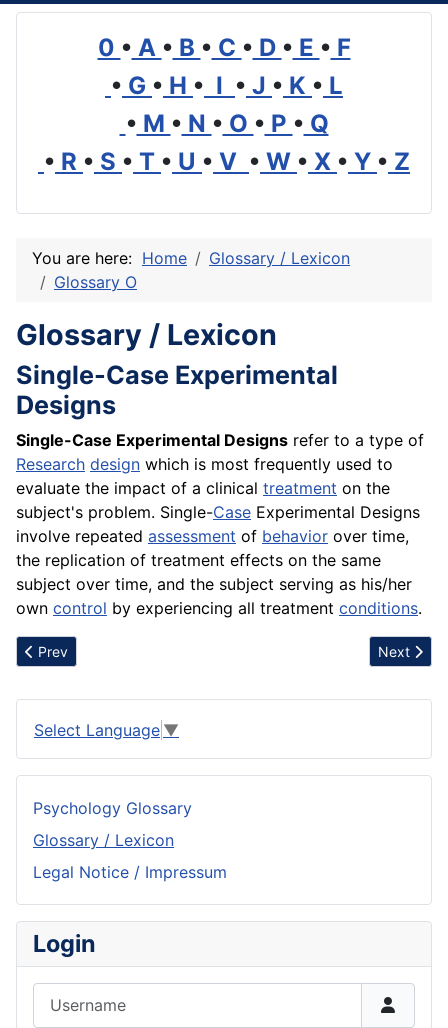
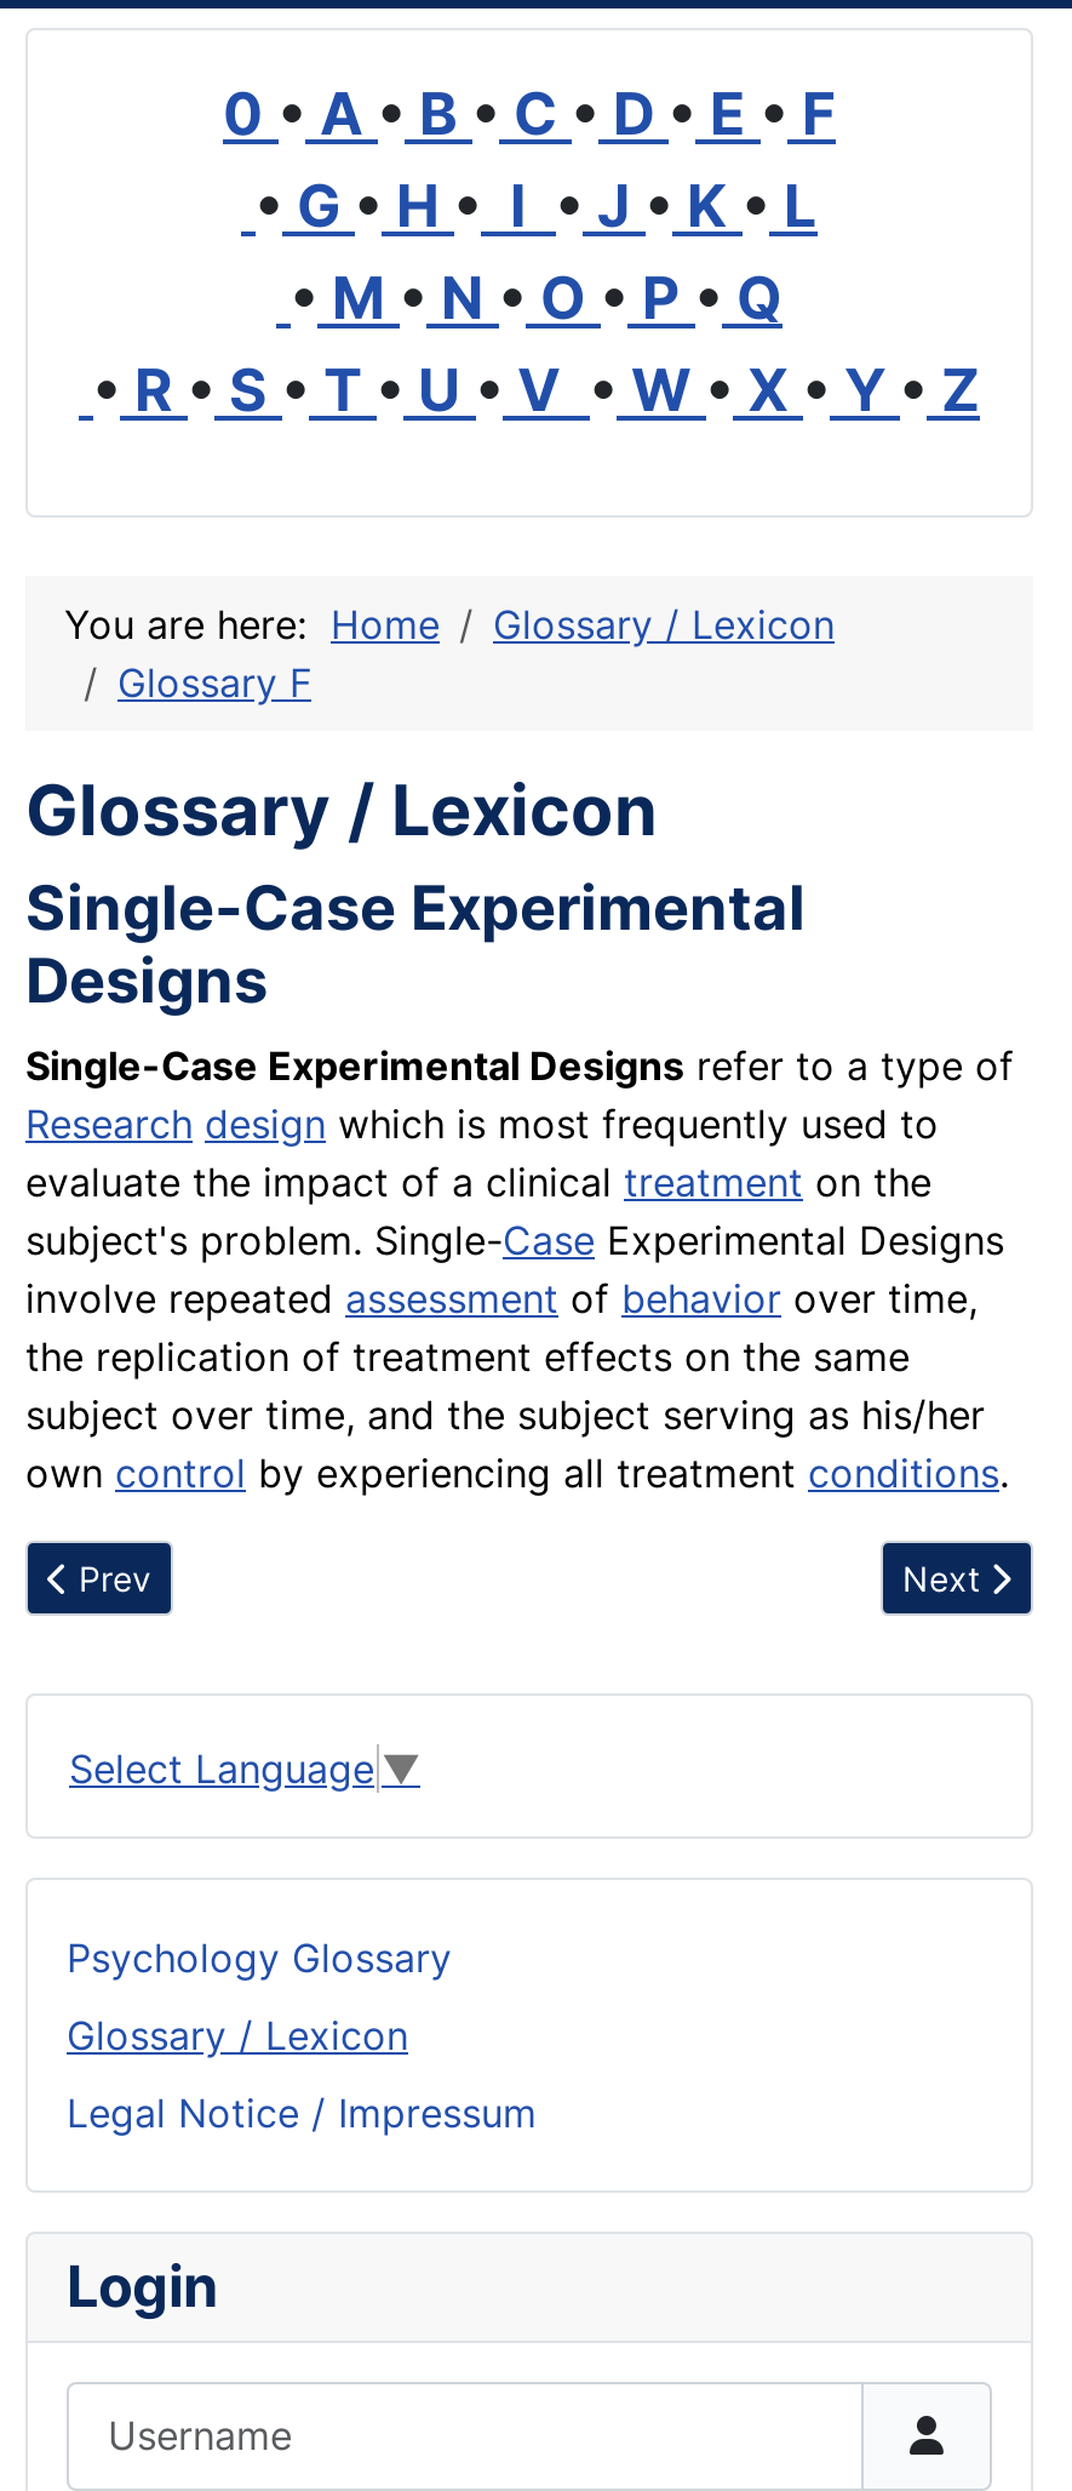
- Glossary O
+ Glossary F
